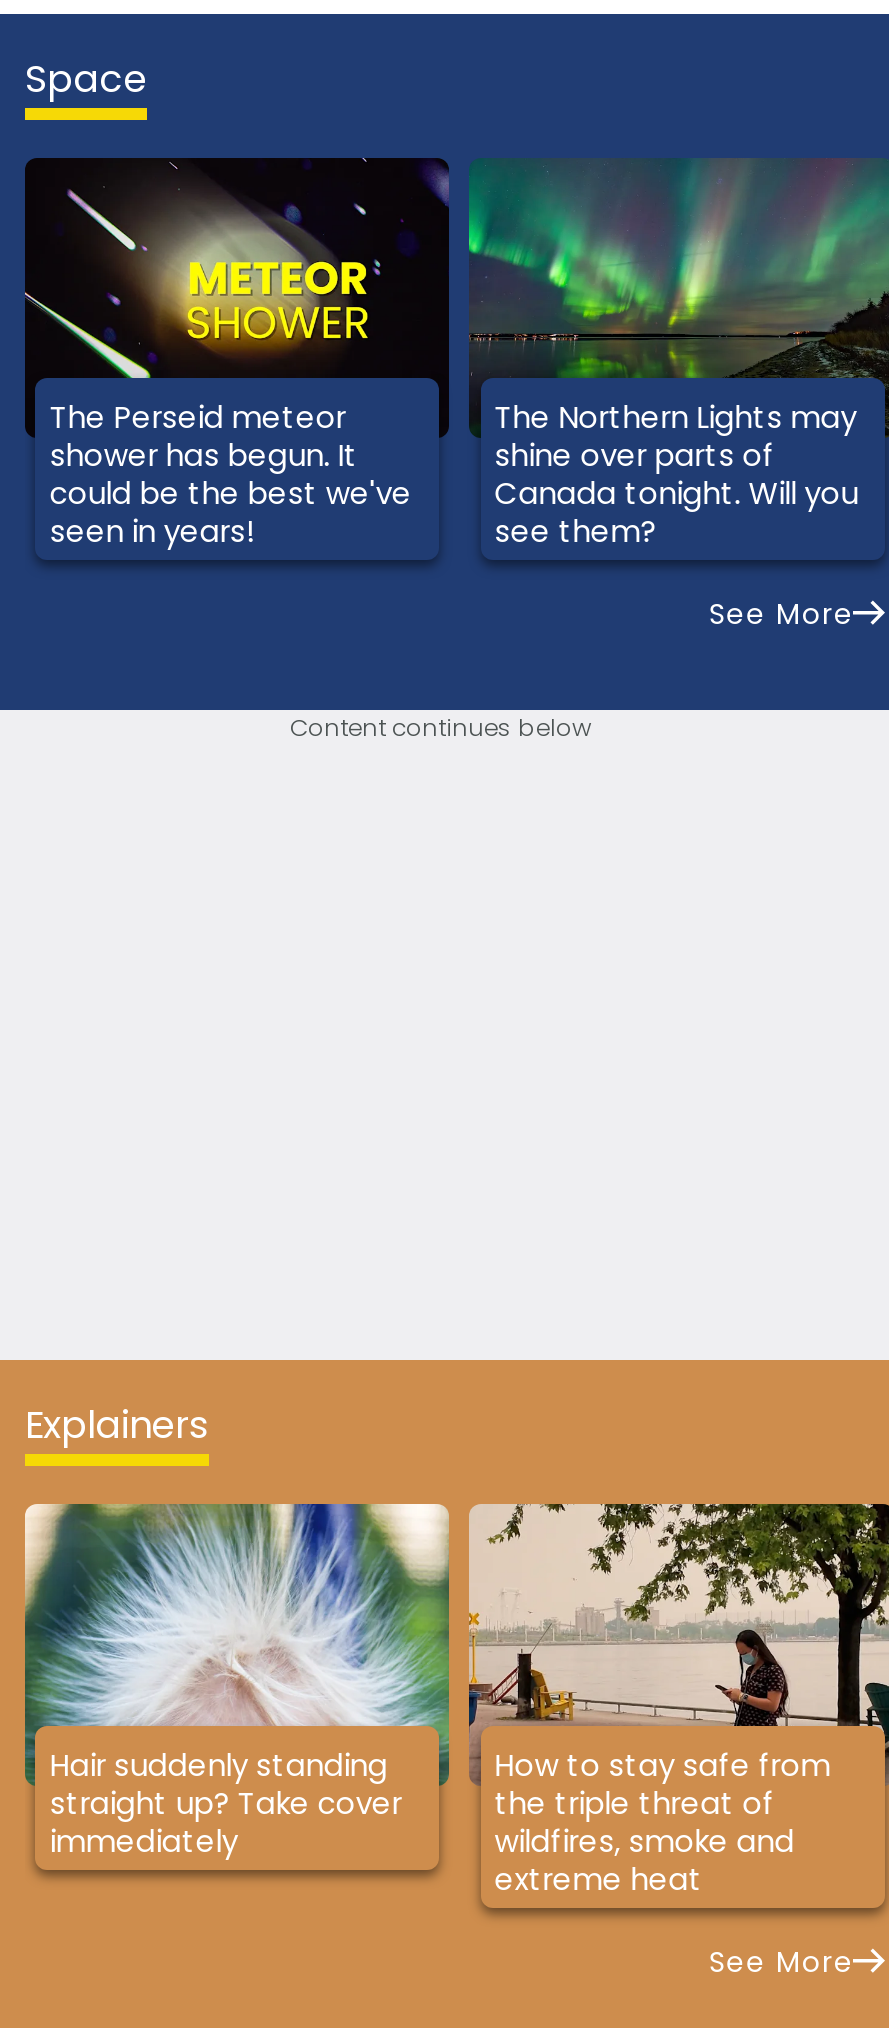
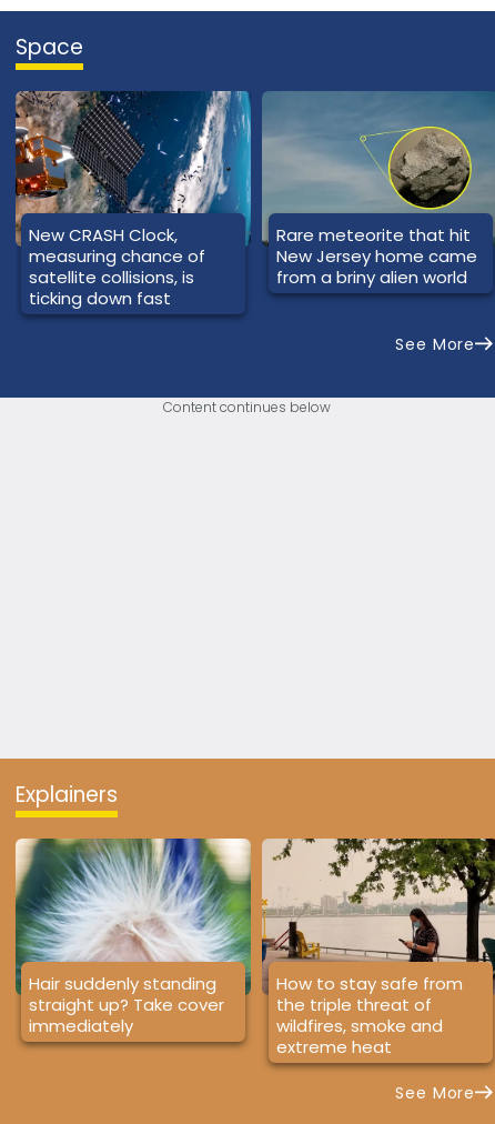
- [image]
- The Perseid meteor
- shower has begun. It
- could be the best we've
- seen in years!
+ [image]
+ New CRASH Clock,
+ measuring chance of
+ satellite collisions, is
+ ticking down fast

- [image]
- The Northern Lights may
- shine over parts of
- Canada tonight. Will you
- see them?
+ [image]
+ Rare meteorite that hit
+ New Jersey home came
+ from a briny alien world
